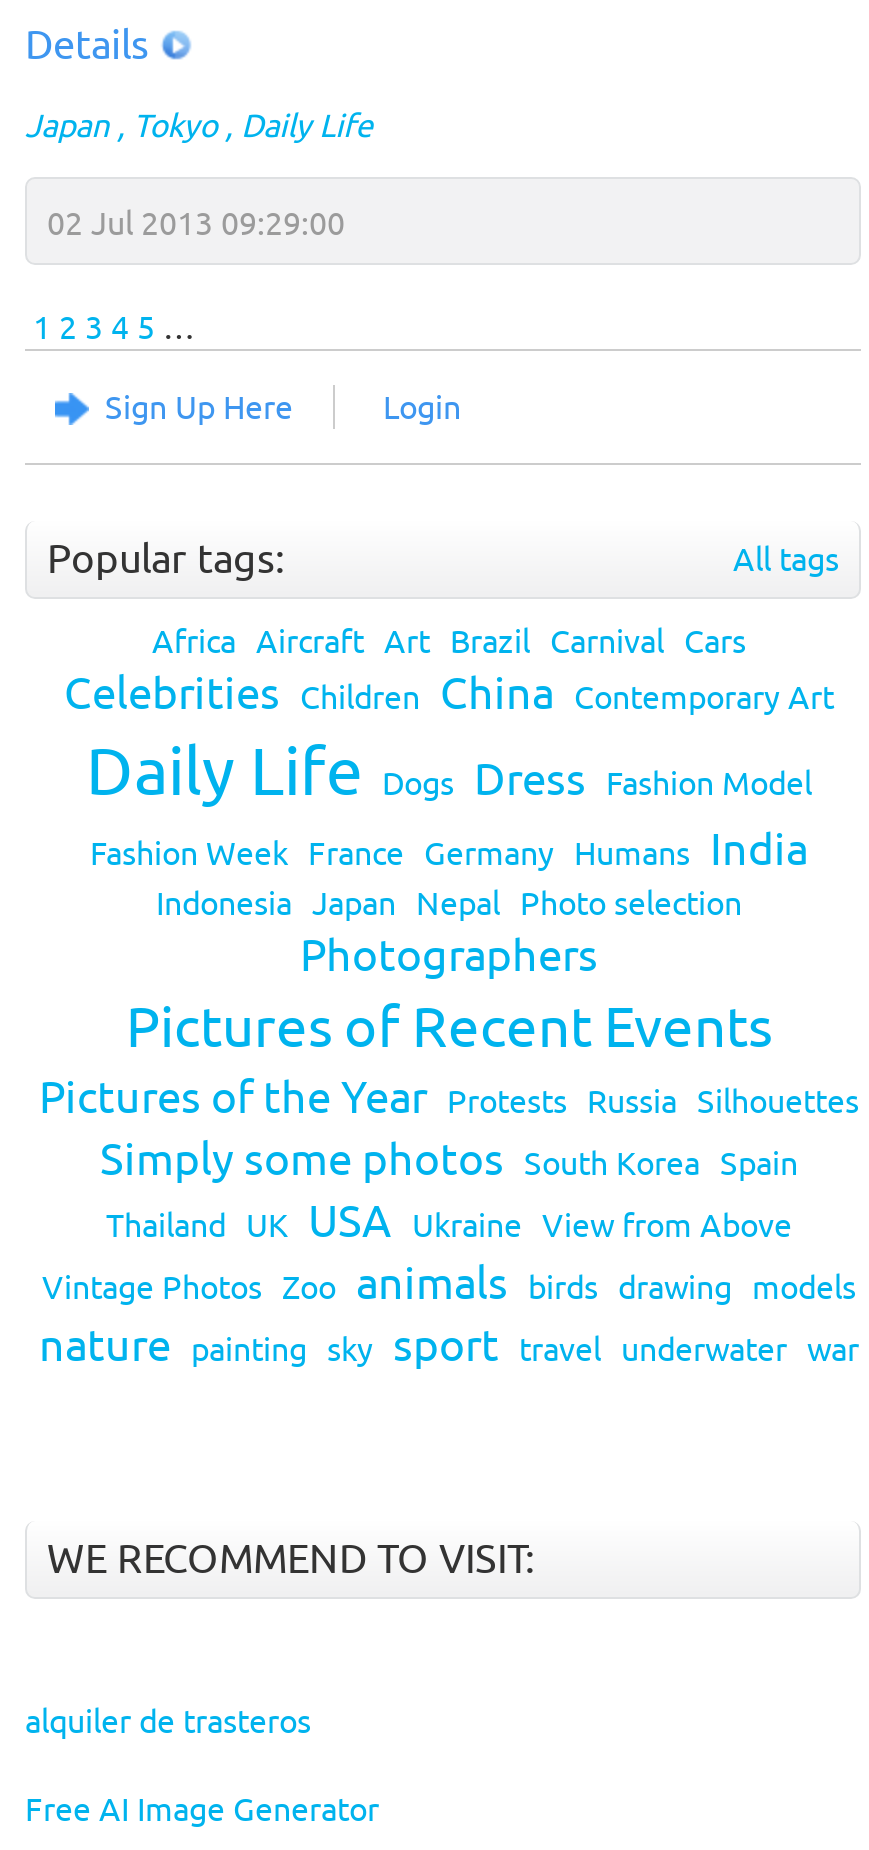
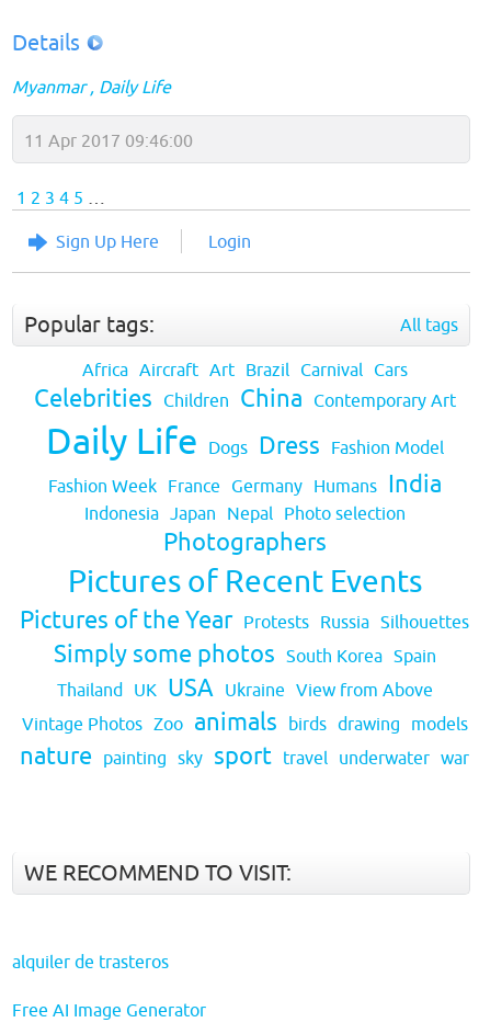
- Japan
- Tokyo
+ Myanmar

- 02 Jul 2013 09:29:00
+ 11 Apr 2017 09:46:00
